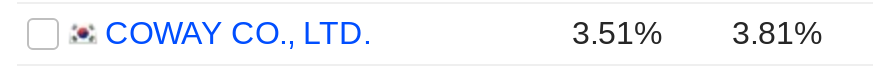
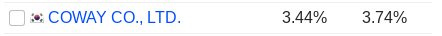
- 3.51%
+ 3.44%

- 3.81%
+ 3.74%
